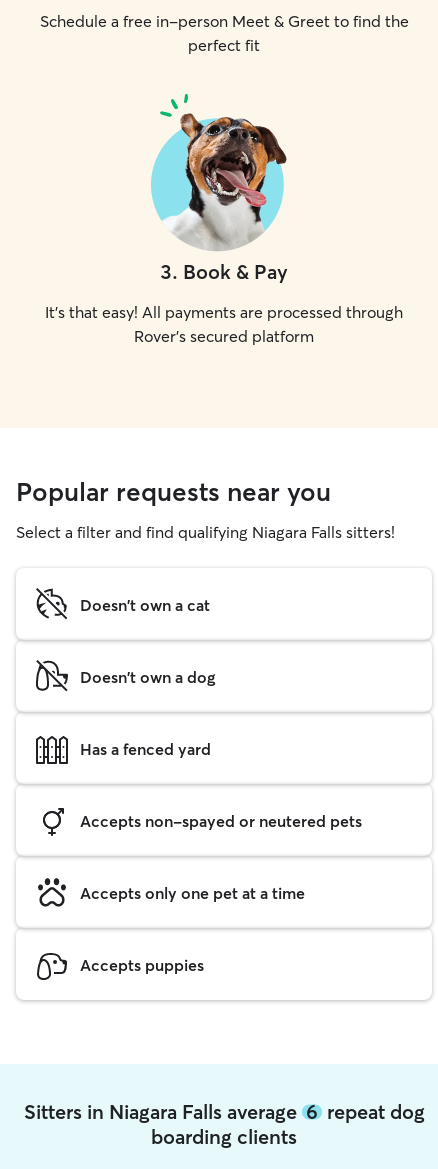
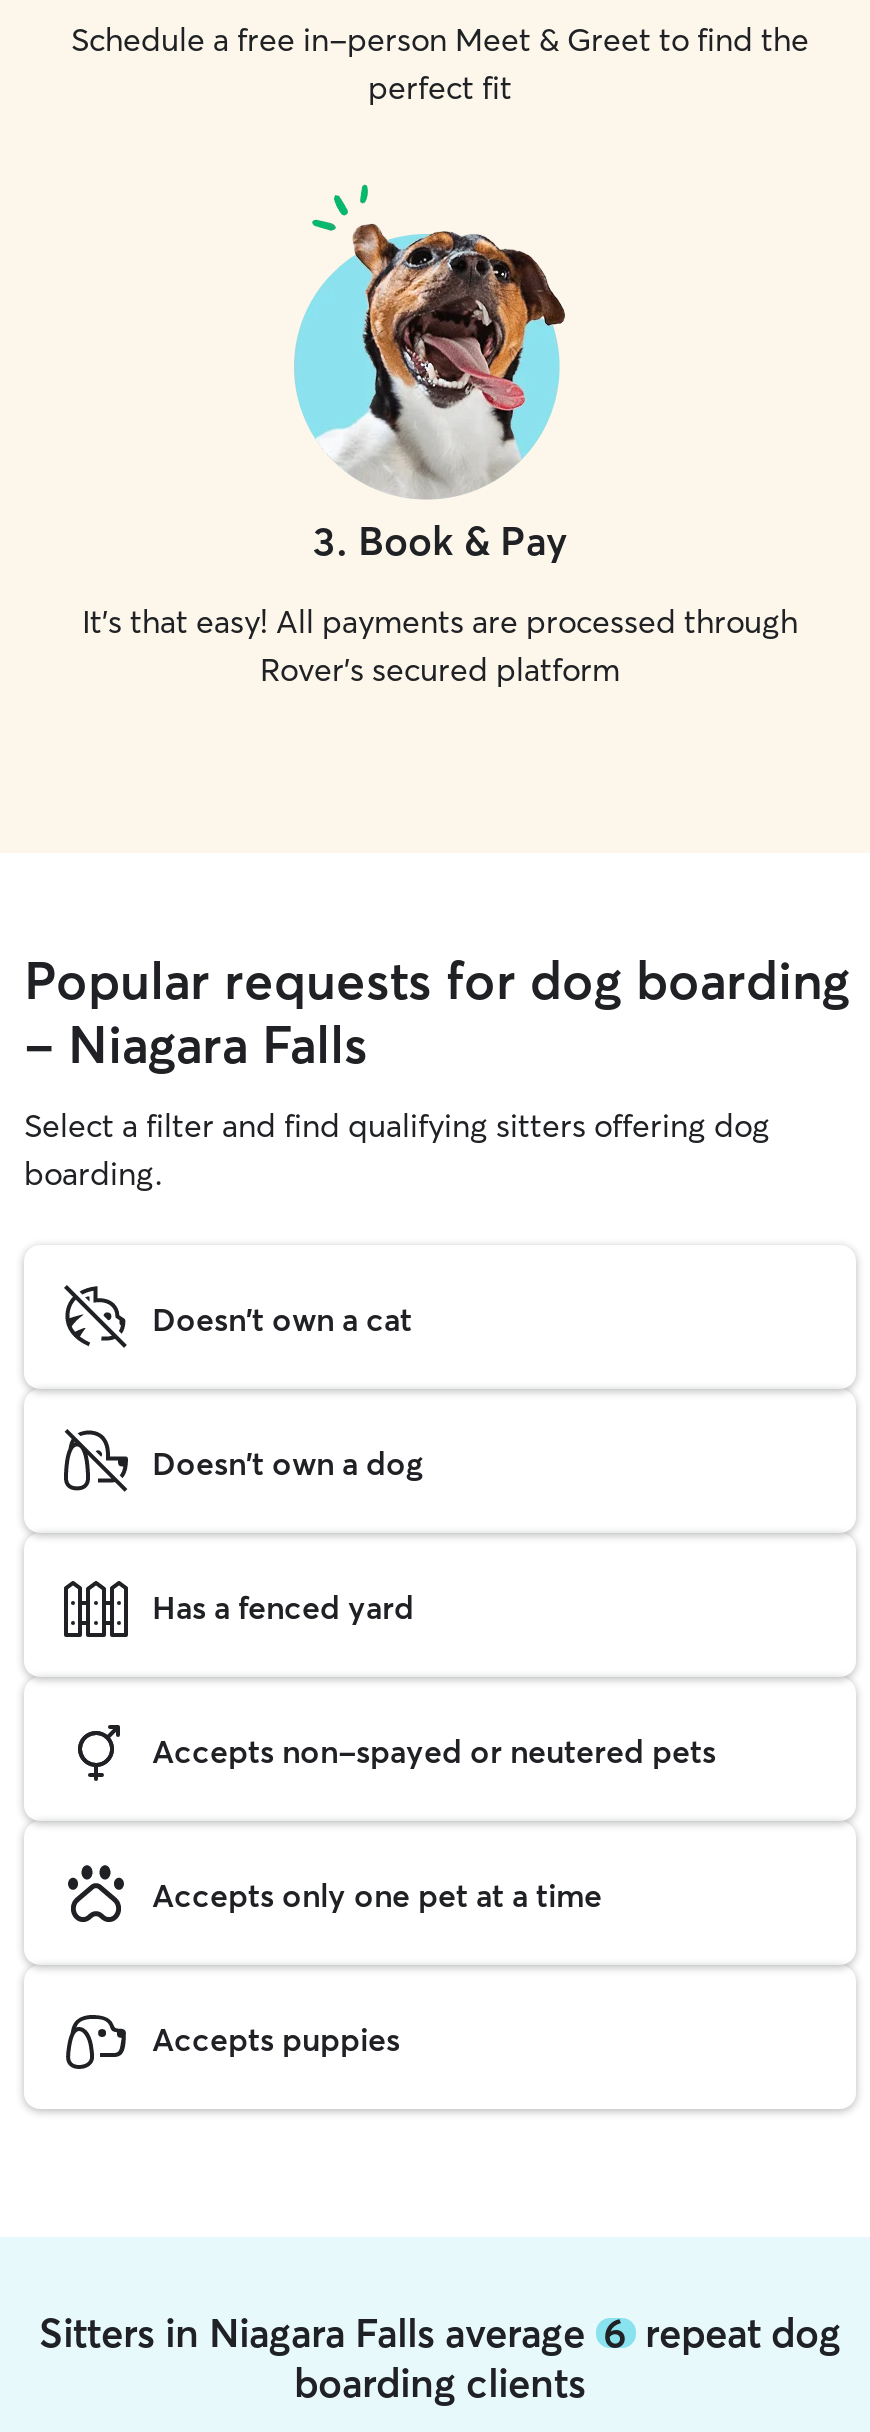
- Popular requests near you
- Select a filter and find qualifying Niagara Falls sitters!
+ Popular requests for dog boarding
+ - Niagara Falls
+ Select a filter and find qualifying sitters offering dog
+ boarding.
